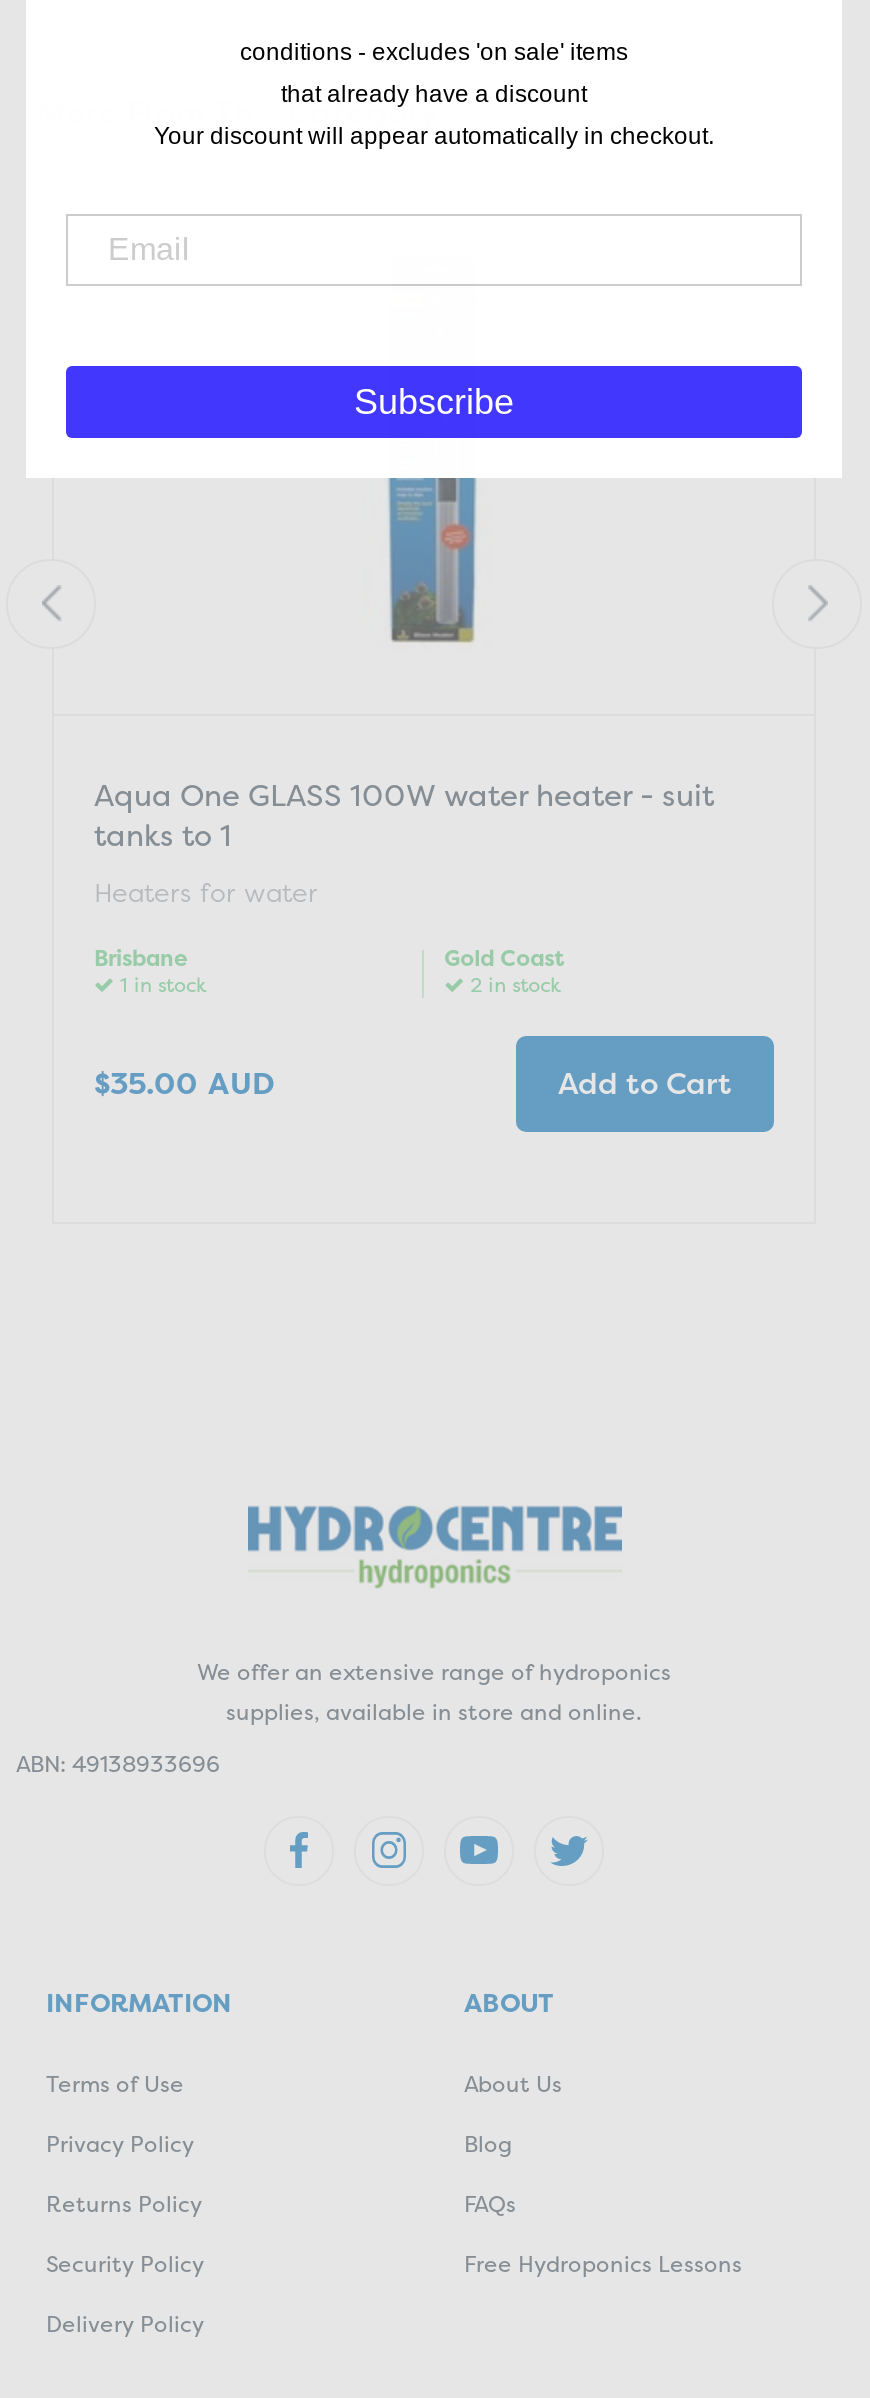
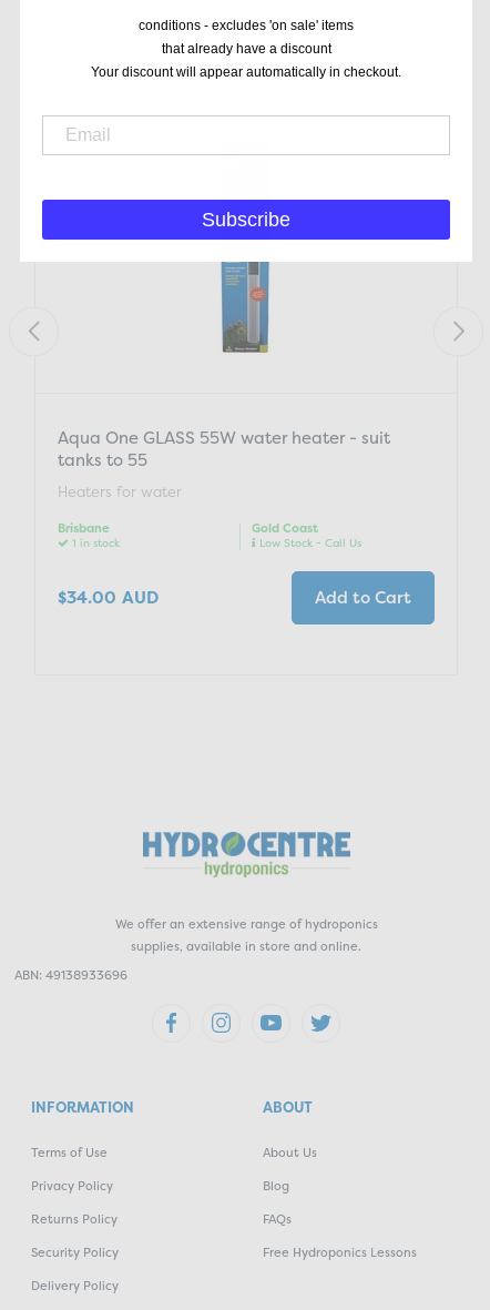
- Aqua One GLASS 100W water heater - suit
+ Aqua One GLASS 55W water heater - suit

- tanks to 1
+ tanks to 55

- 2 in stock
+ Low Stock - Call Us

- $35.00 AUD
+ $34.00 AUD
